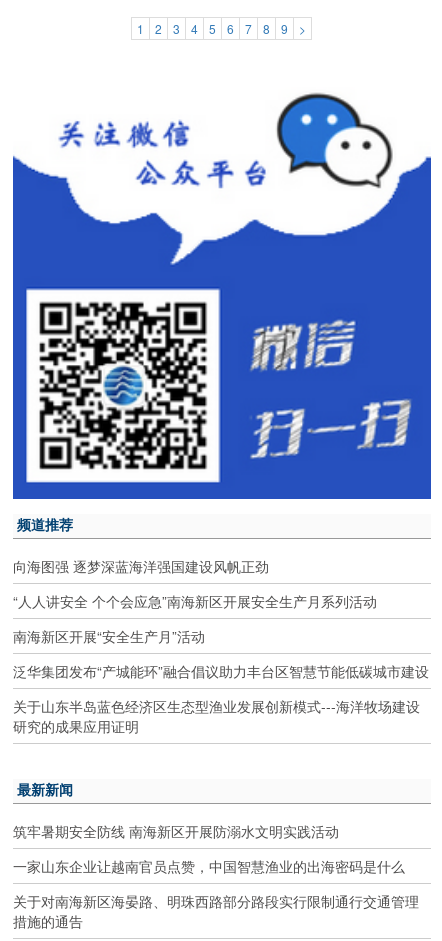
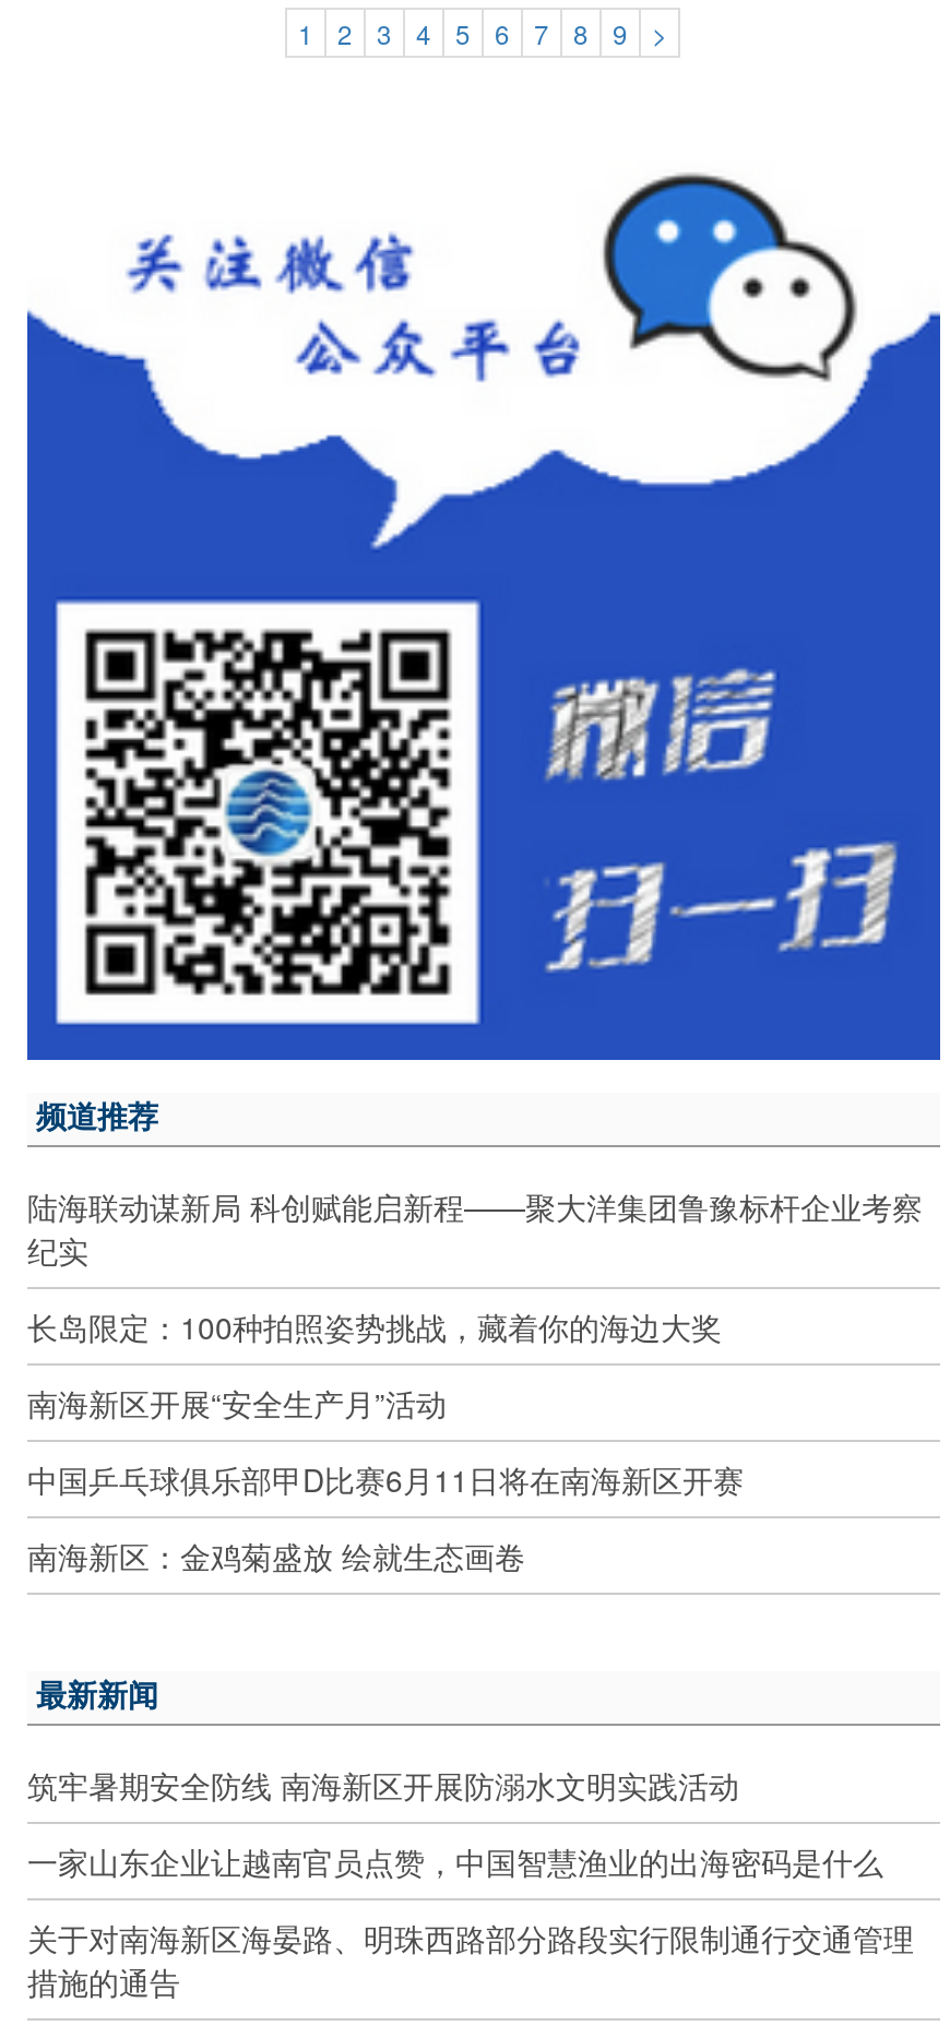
- 向海图强 逐梦深蓝海洋强国建设风帆正劲
+ 陆海联动谋新局 科创赋能启新程——聚大洋集团鲁豫标杆企业考察
+ 纪实

- “人人讲安全 个个会应急”南海新区开展安全生产月系列活动
+ 长岛限定：100种拍照姿势挑战，藏着你的海边大奖

moved down: 南海新区开展“安全生产月”活动

- 泛华集团发布“产城能环”融合倡议助力丰台区智慧节能低碳城市建设
+ 中国乒乓球俱乐部甲D比赛6月11日将在南海新区开赛

- 关于山东半岛蓝色经济区生态型渔业发展创新模式---海洋牧场建设
- 研究的成果应用证明
+ 南海新区：金鸡菊盛放 绘就生态画卷
